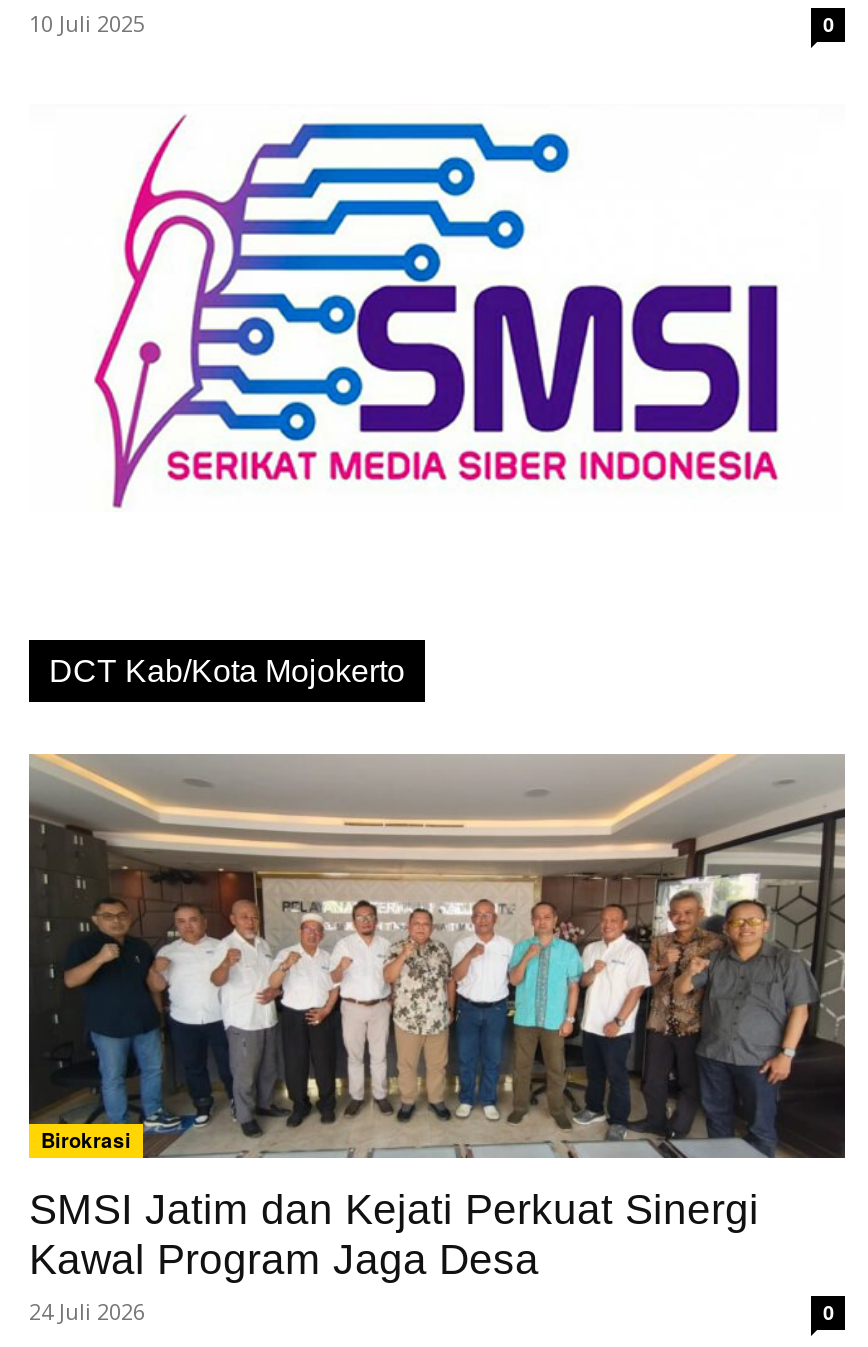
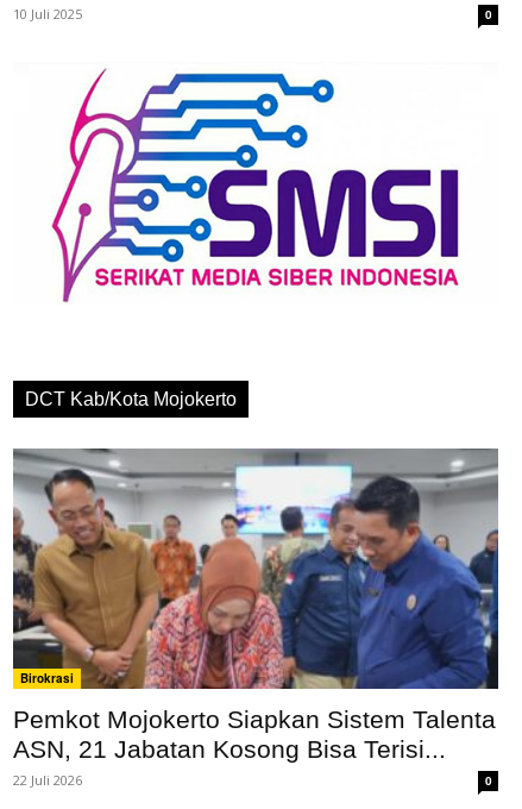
- [image]
- SMSI Jatim dan Kejati Perkuat Sinergi
- Kawal Program Jaga Desa
- 24 Juli 2026
+ [image]
+ Pemkot Mojokerto Siapkan Sistem Talenta
+ ASN, 21 Jabatan Kosong Bisa Terisi...
+ 22 Juli 2026
